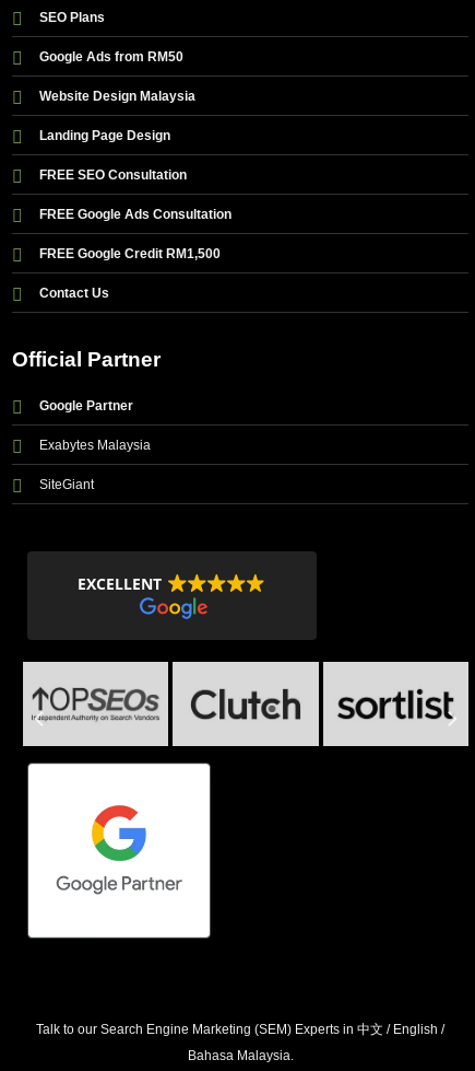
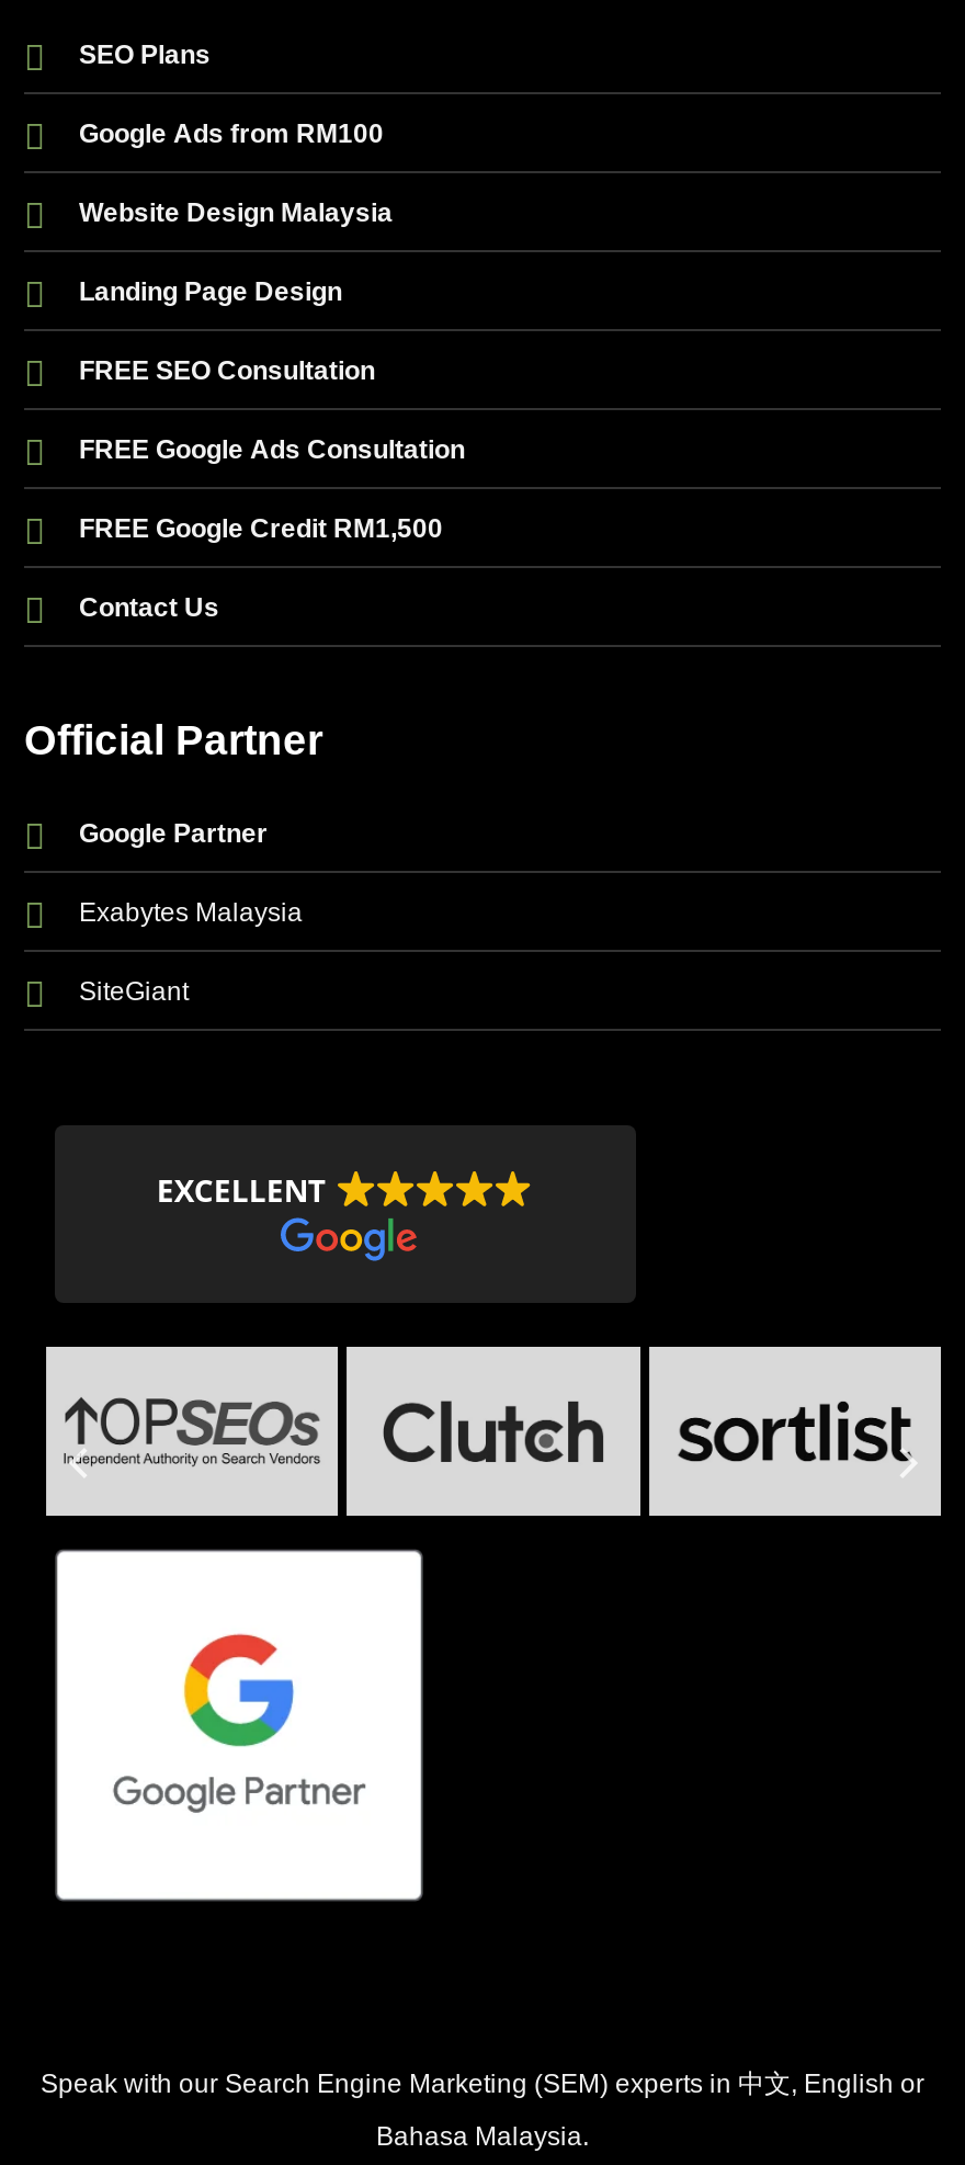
- Google Ads from RM50
+ Google Ads from RM100

- Talk to our Search Engine Marketing (SEM) Experts in 中文 / English /
+ Speak with our Search Engine Marketing (SEM) experts in 中文, English or
